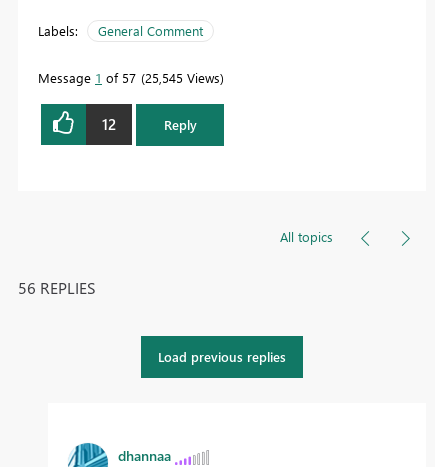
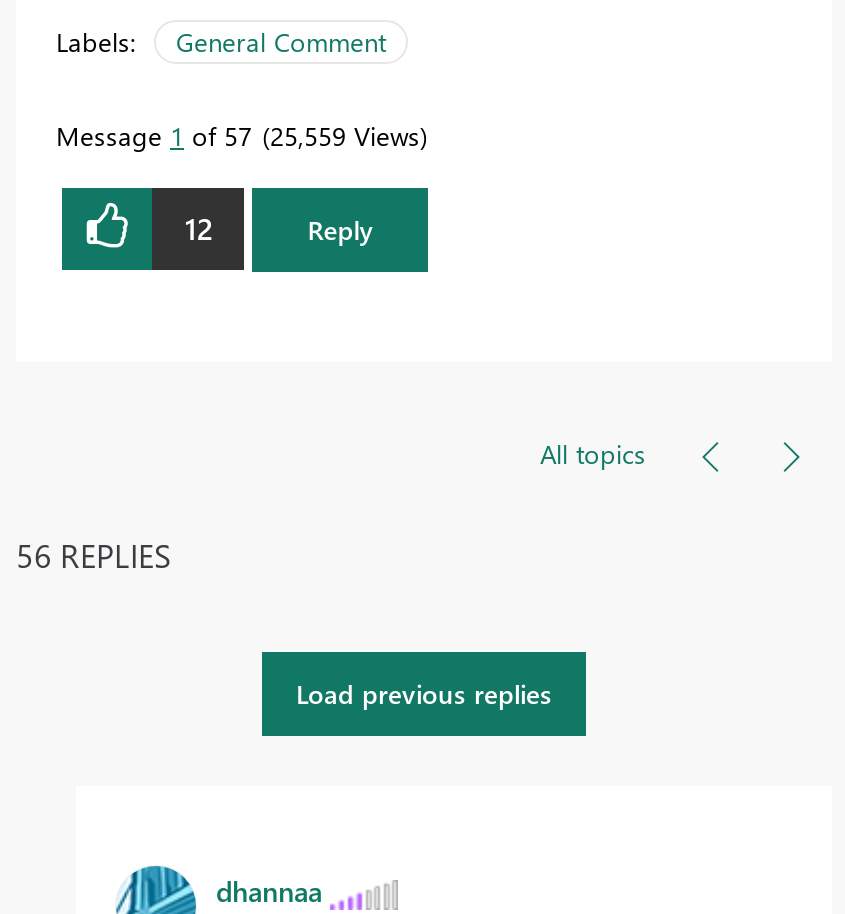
- Message 1 of 57 25,545 Views
+ Message 1 of 57 25,559 Views
